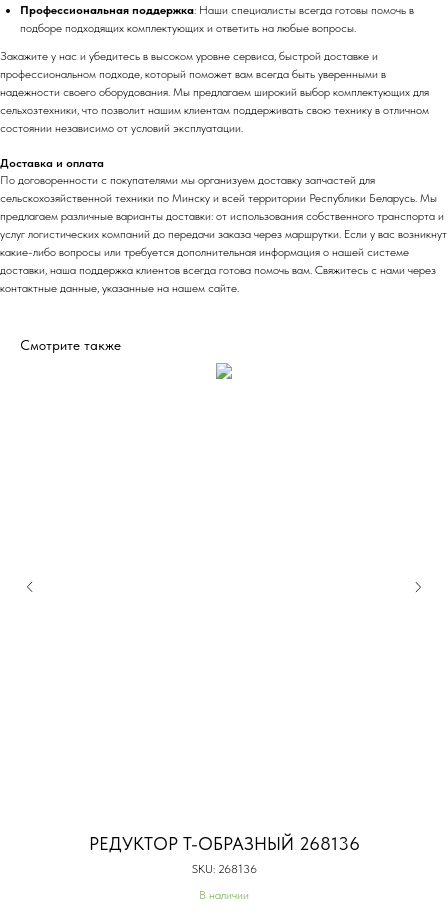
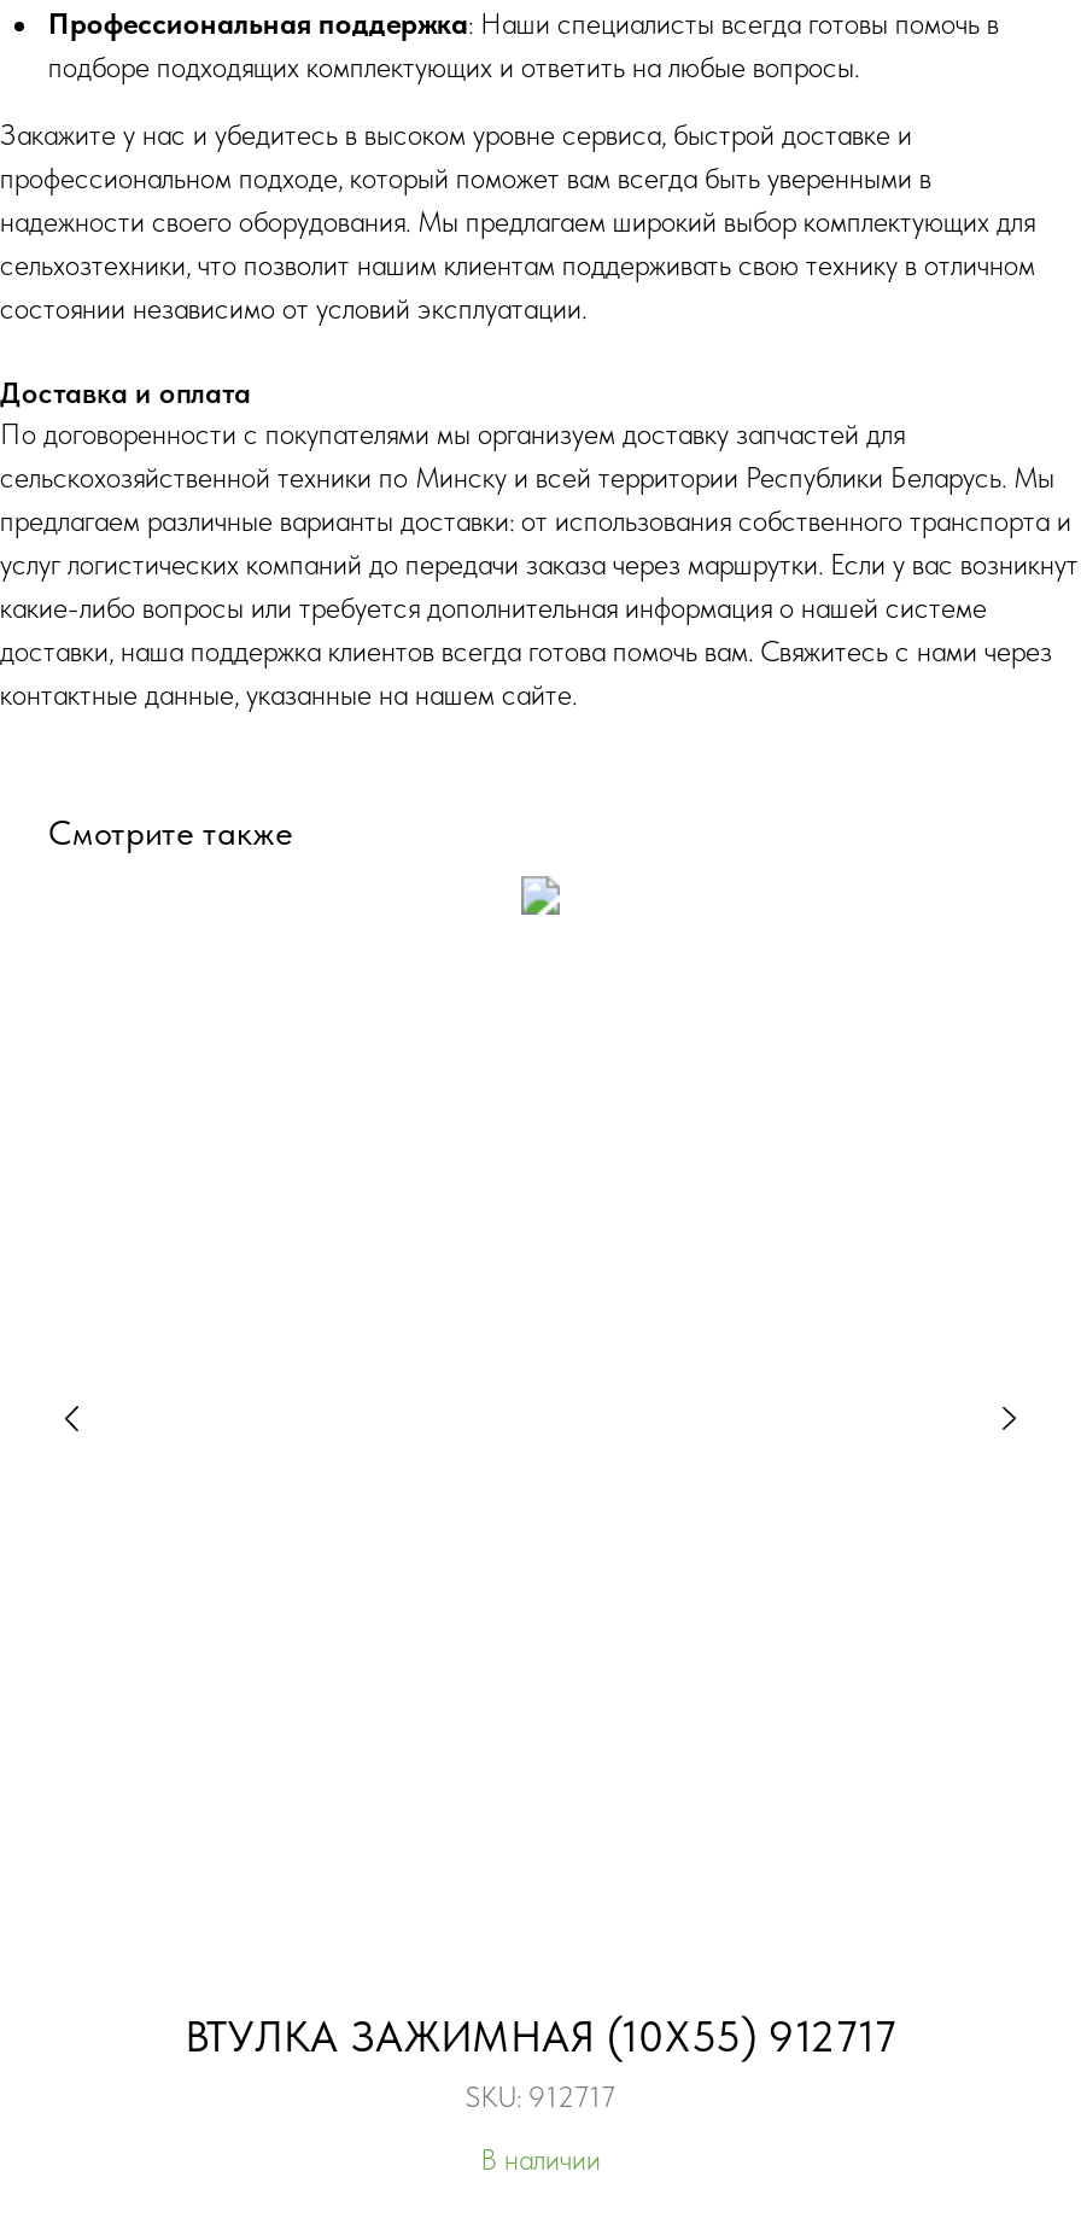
- РЕДУКТОР Т-ОБРАЗНЫЙ 268136
- SKU: 268136
+ ВТУЛКА ЗАЖИМНАЯ (10Х55) 912717
+ SKU: 912717
